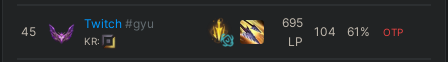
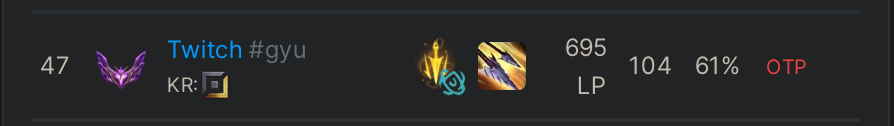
- 45
+ 47
